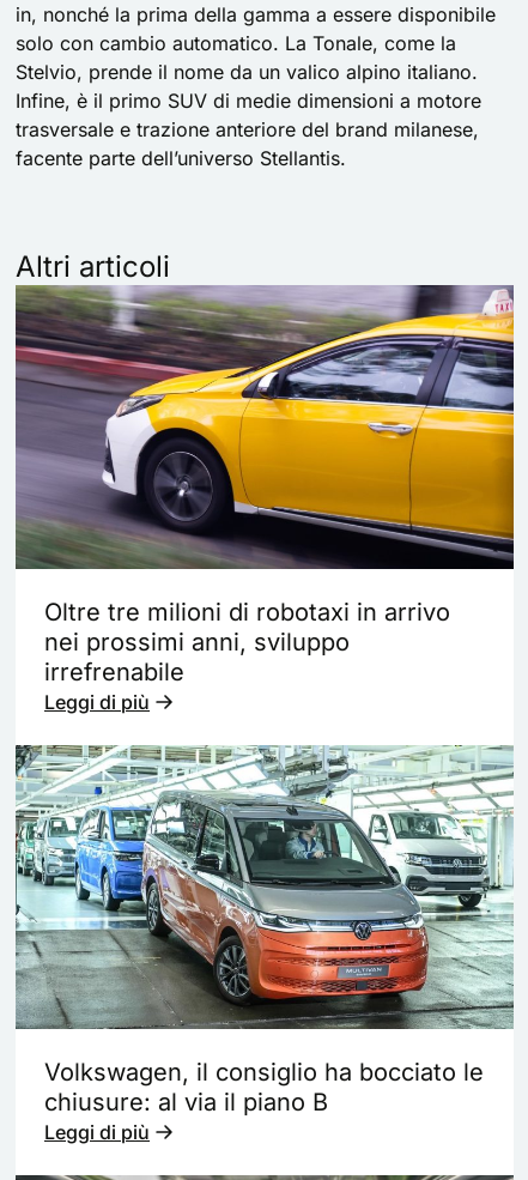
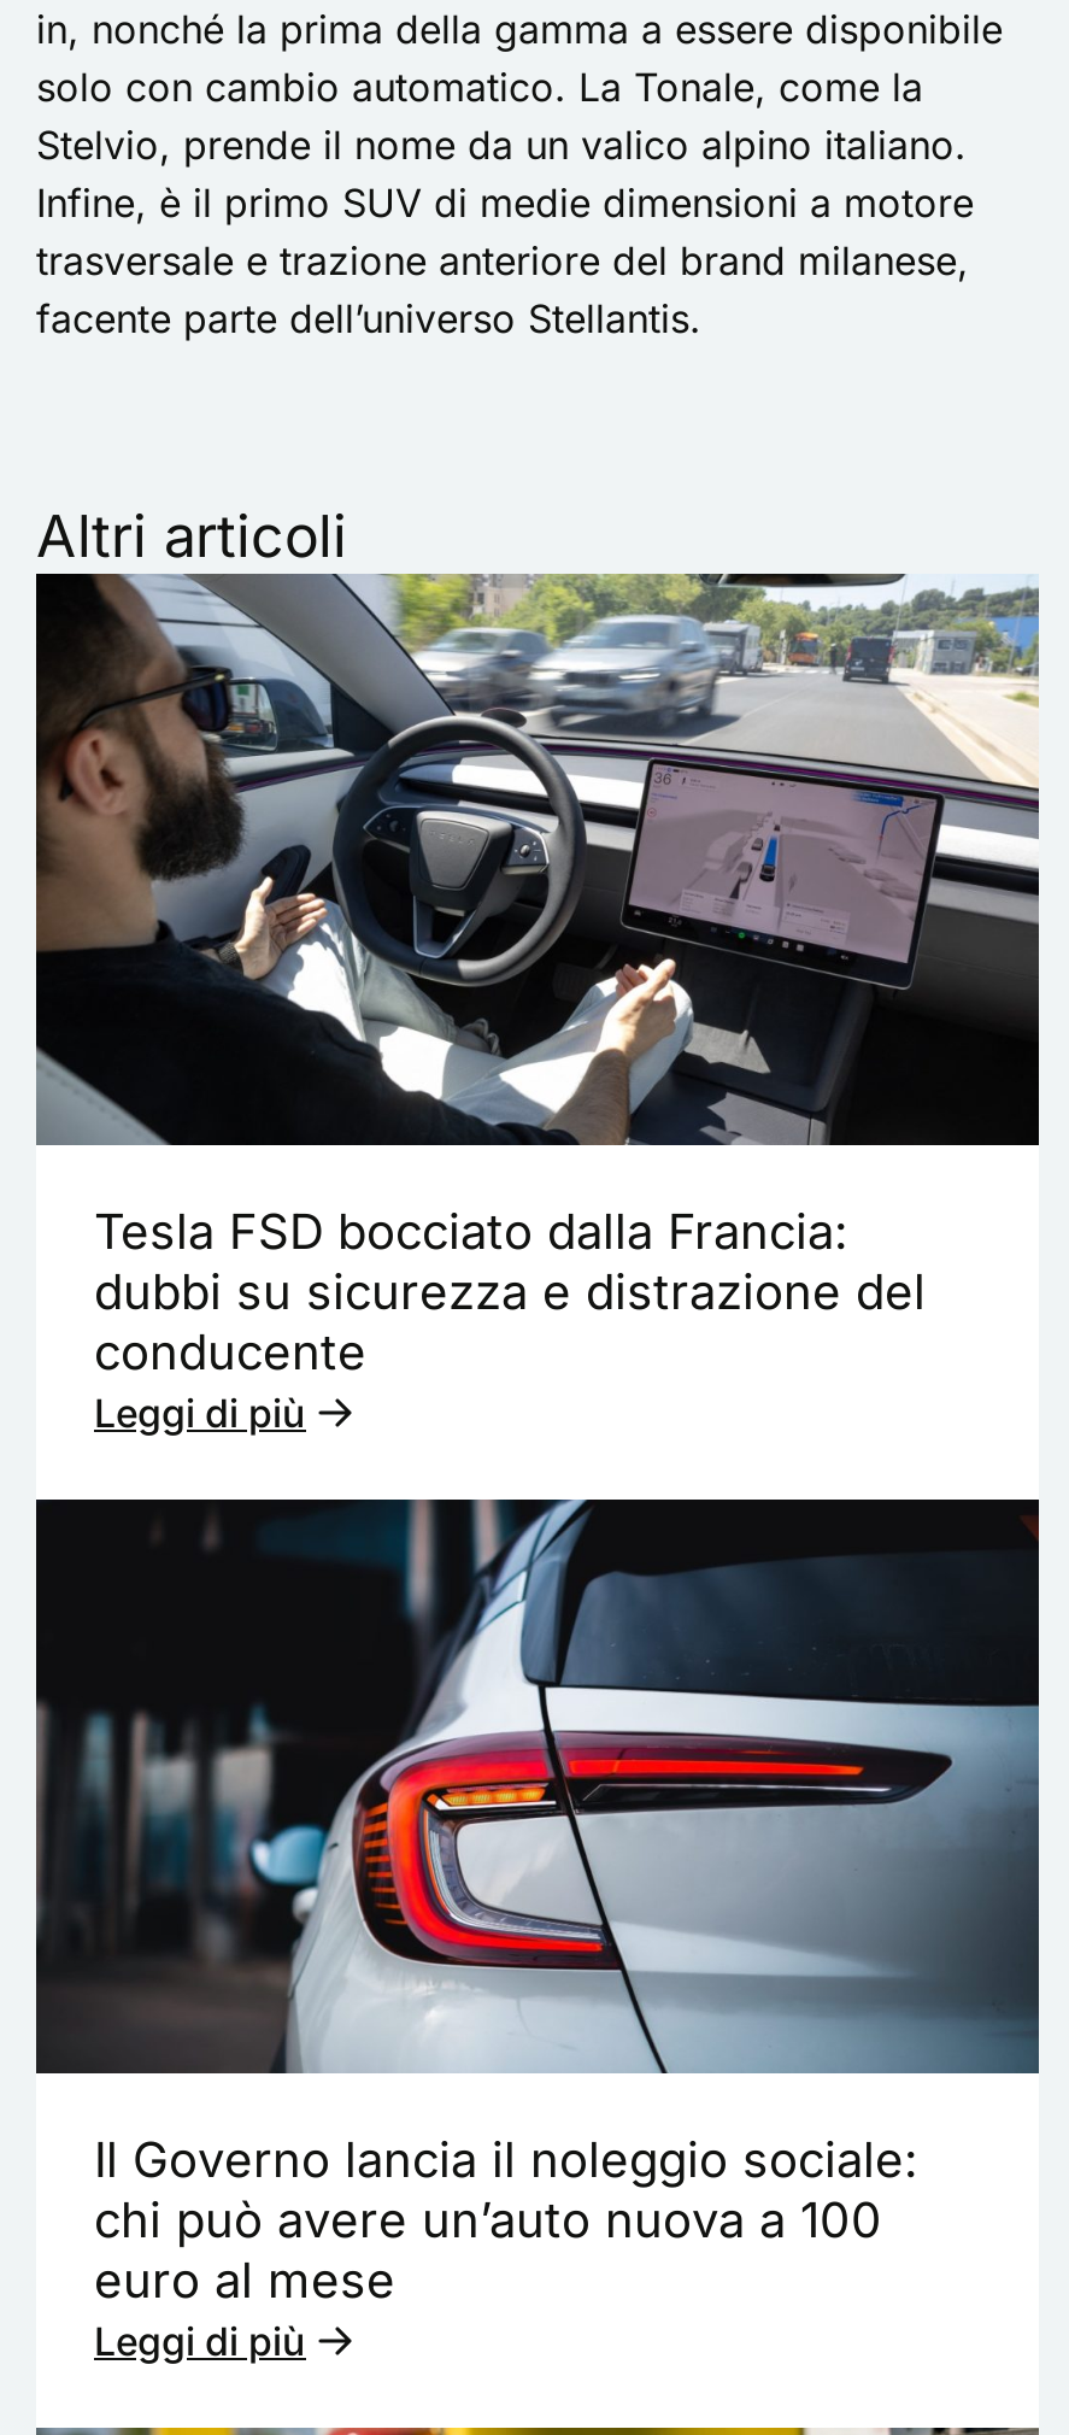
- [image]
- Oltre tre milioni di robotaxi in arrivo
- nei prossimi anni, sviluppo
- irrefrenabile
+ [image]
+ Tesla FSD bocciato dalla Francia:
+ dubbi su sicurezza e distrazione del
+ conducente

- [image]
- Volkswagen, il consiglio ha bocciato le
- chiusure: al via il piano B
+ [image]
+ Il Governo lancia il noleggio sociale:
+ chi può avere un’auto nuova a 100
+ euro al mese
